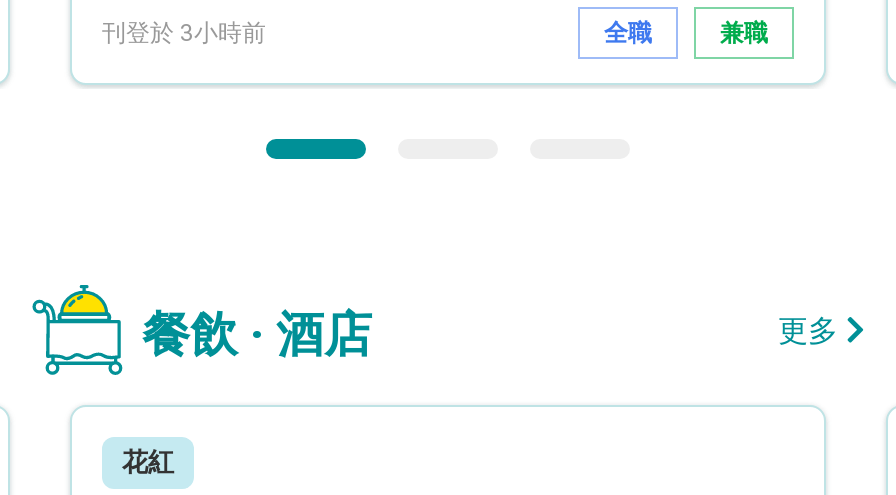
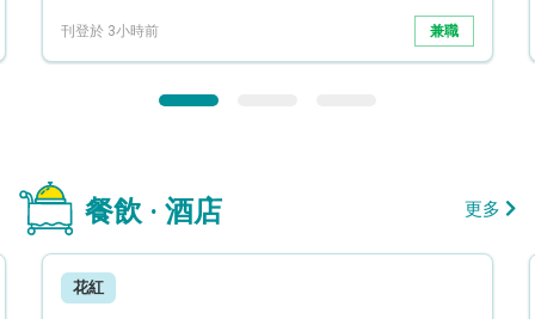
- 全職
